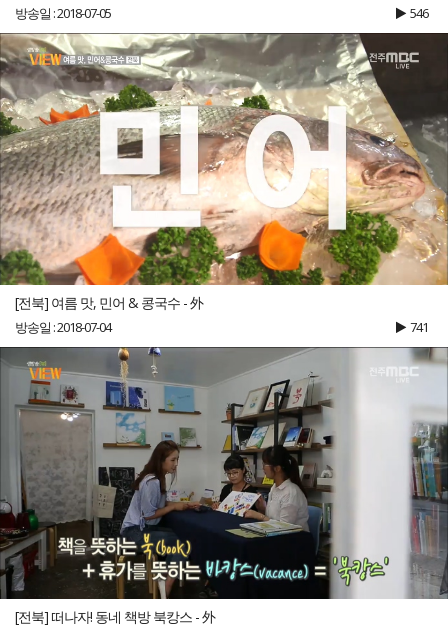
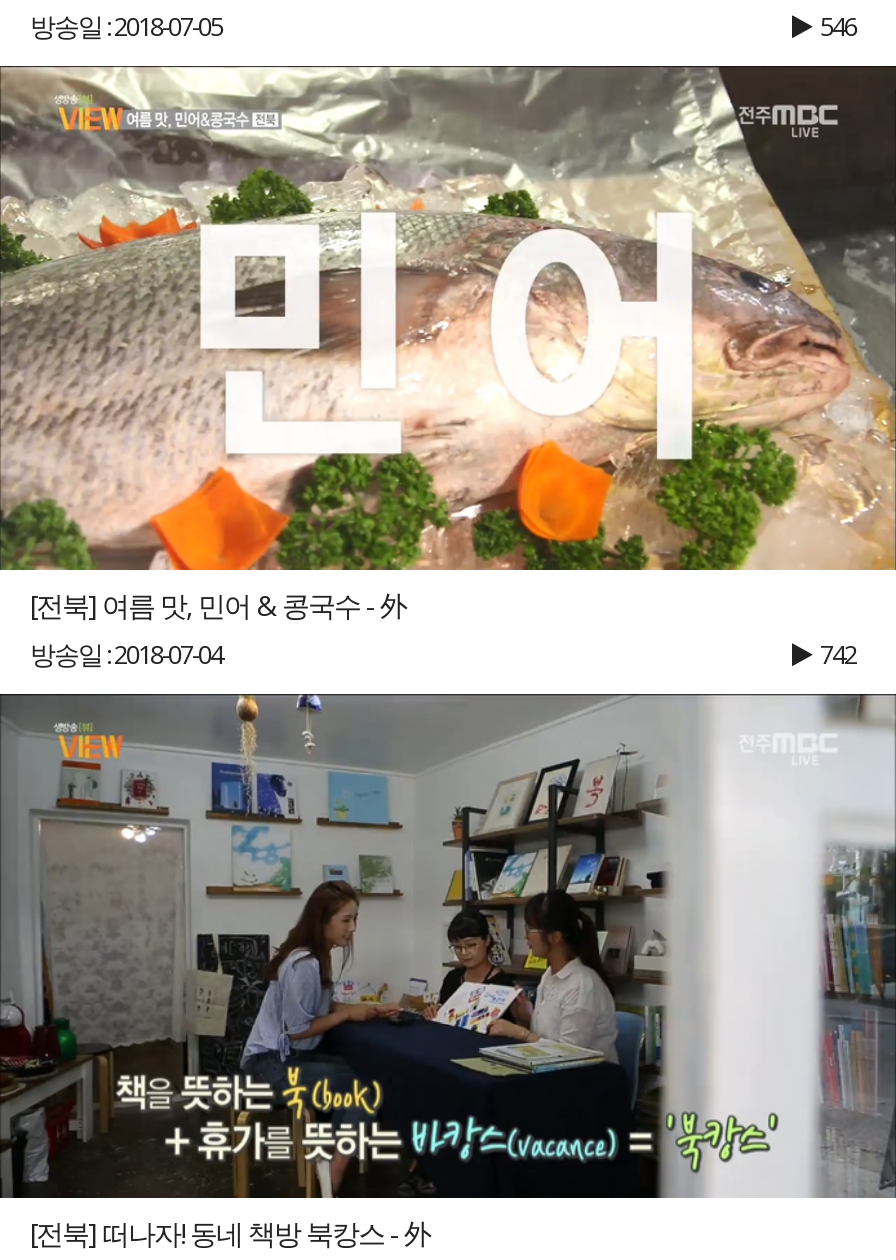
- 741
+ 742
